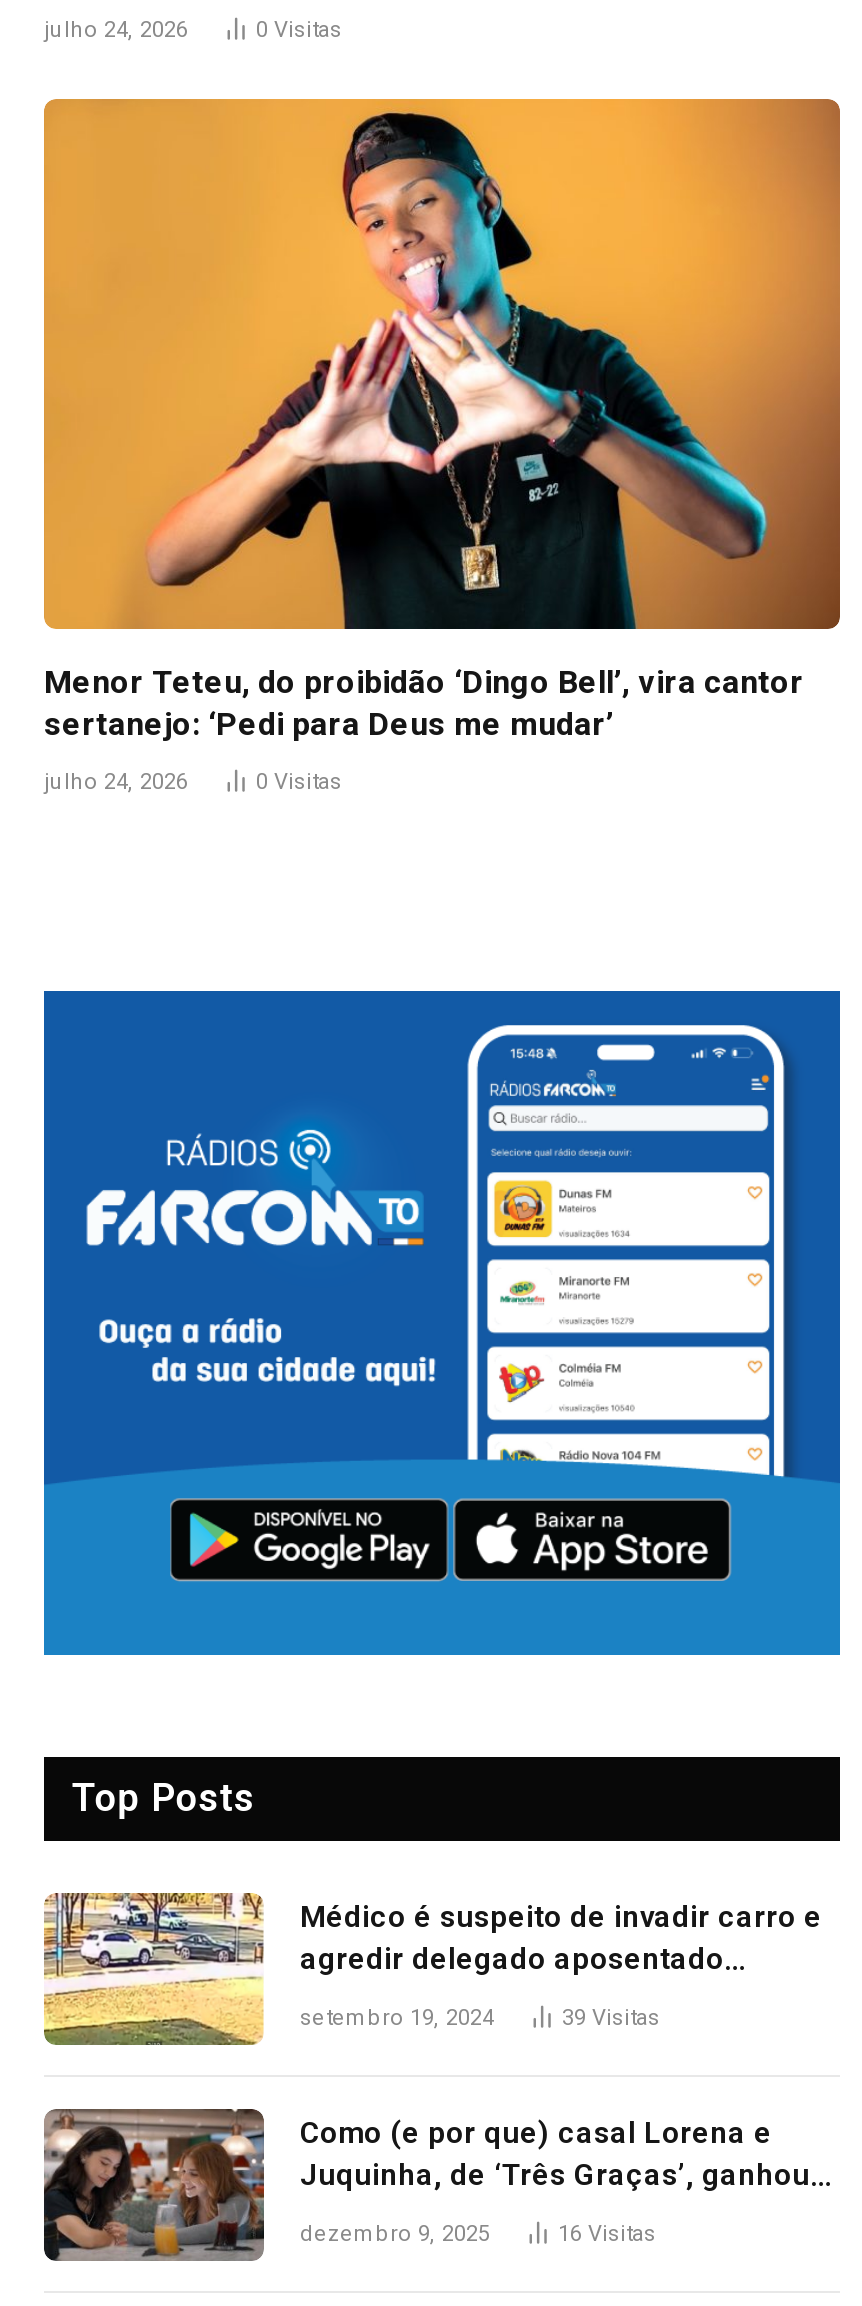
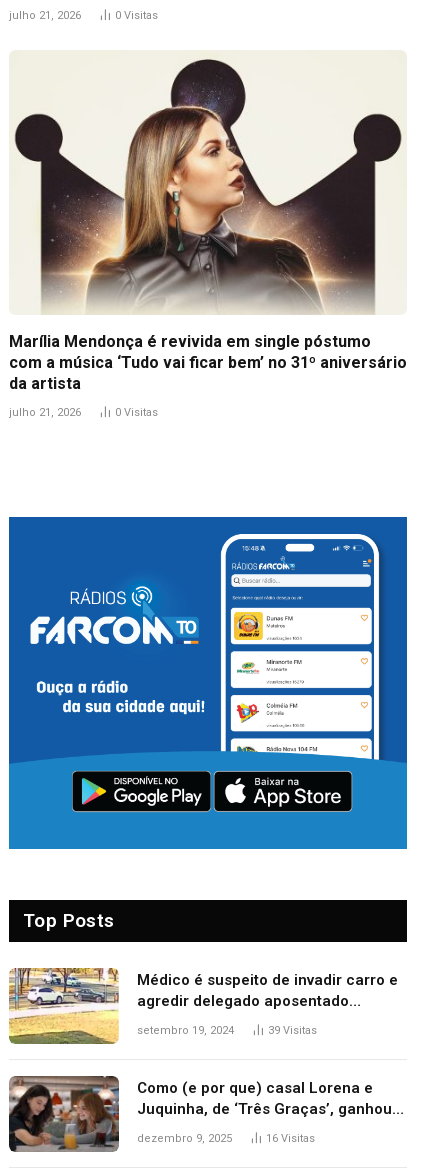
- julho 24, 2026
+ julho 21, 2026

- [image]
- Menor Teteu, do proibidão ‘Dingo Bell’, vira cantor
- sertanejo: ‘Pedi para Deus me mudar’
+ [image]
+ Marília Mendonça é revivida em single póstumo
+ com a música ‘Tudo vai ficar bem’ no 31º aniversário
+ da artista

- julho 24, 2026
+ julho 21, 2026
